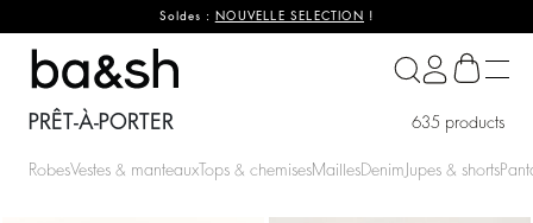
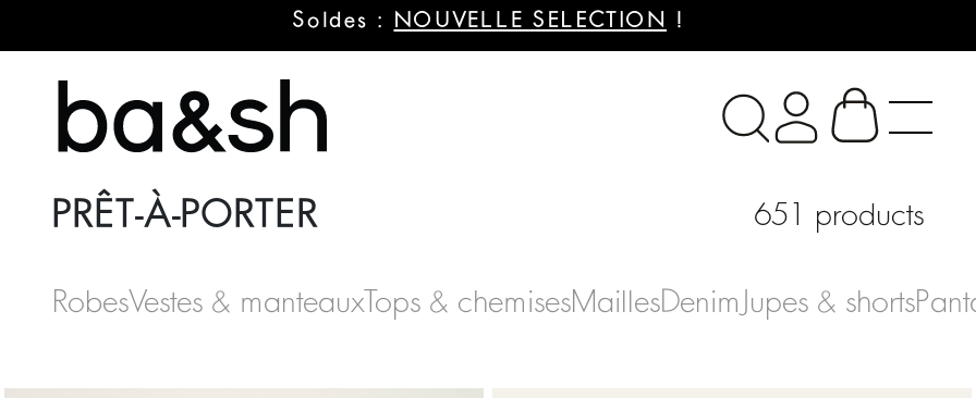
- 635 products
+ 651 products
